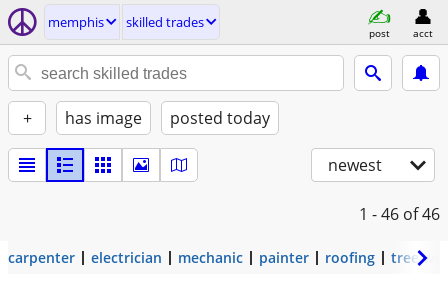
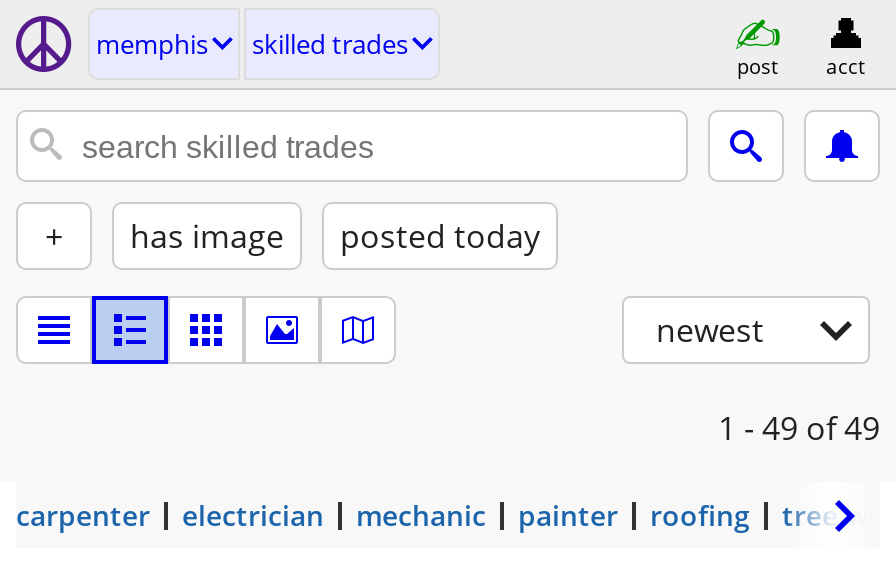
- 1 - 46 of 46
+ 1 - 49 of 49
